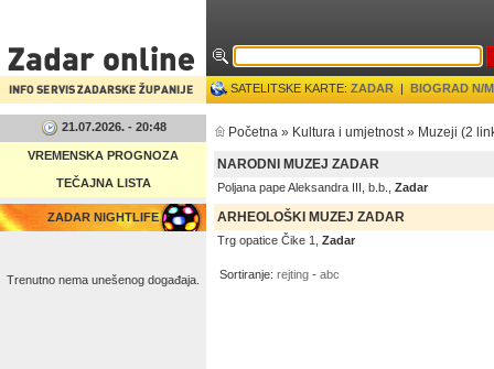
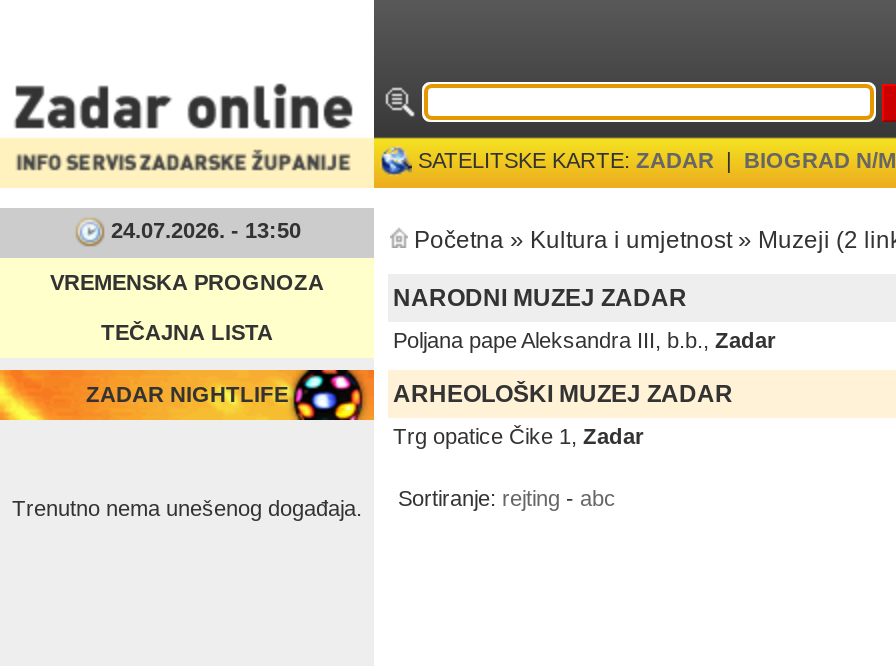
- 21.07.2026. - 20:48
+ 24.07.2026. - 13:50
